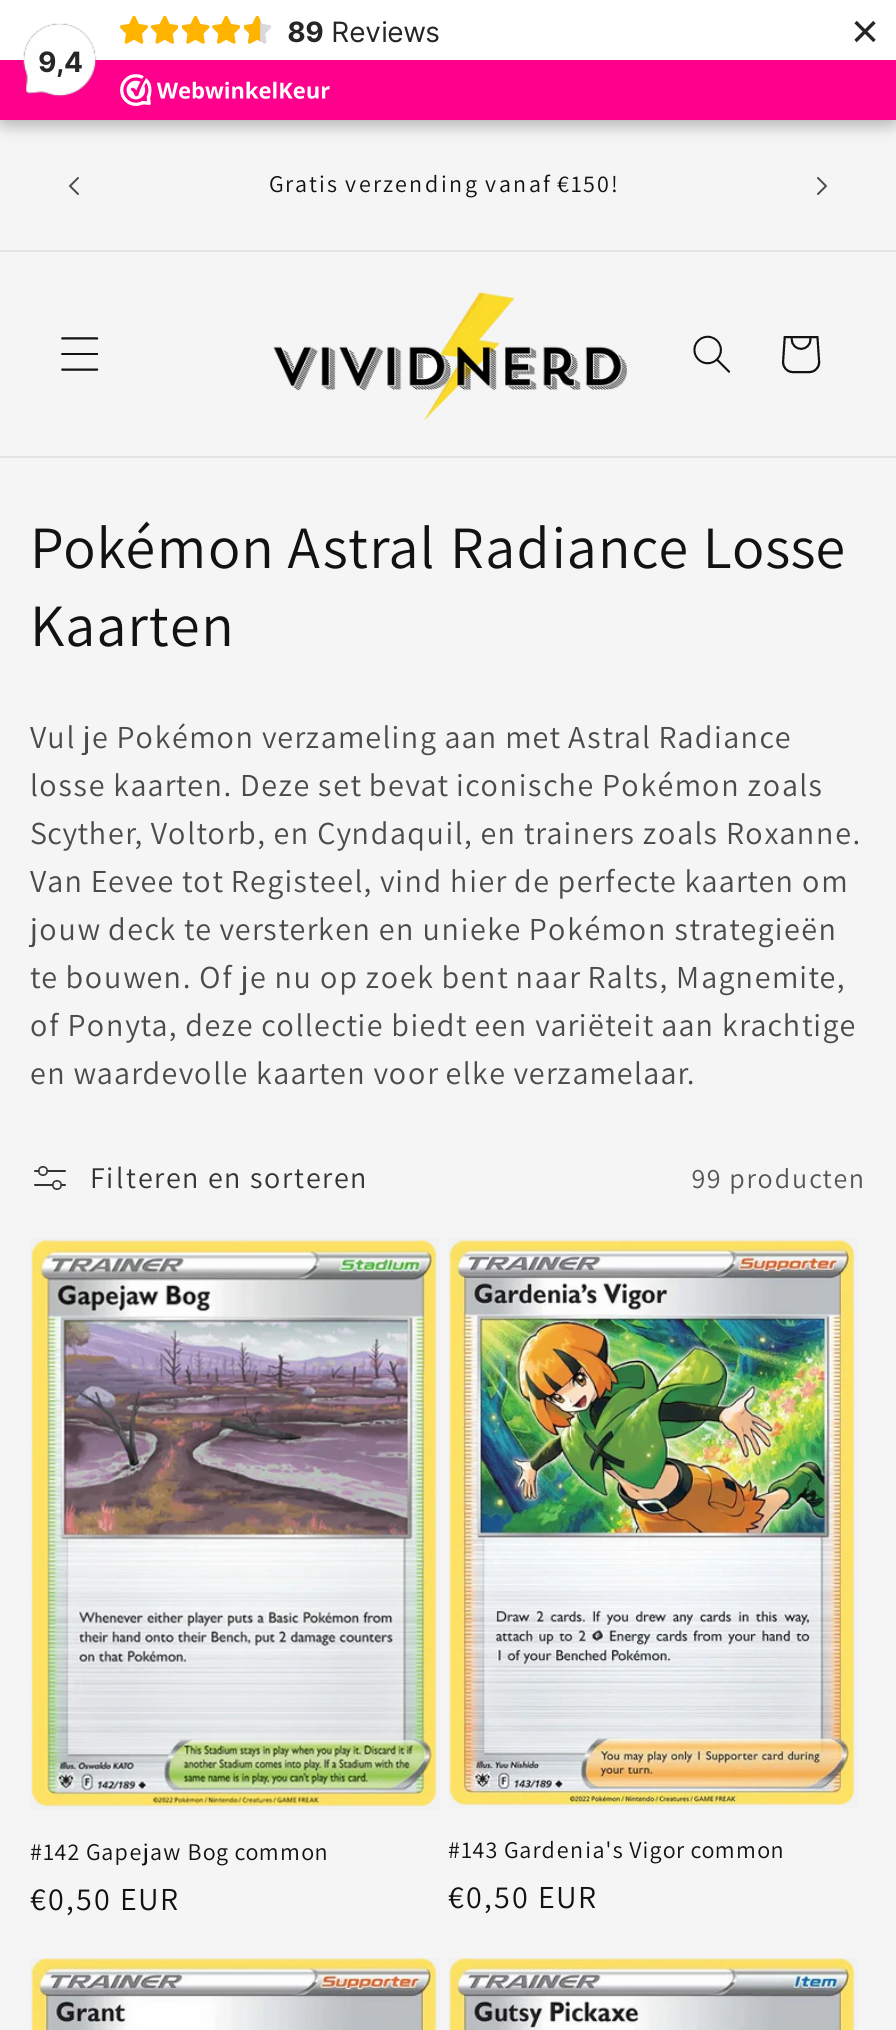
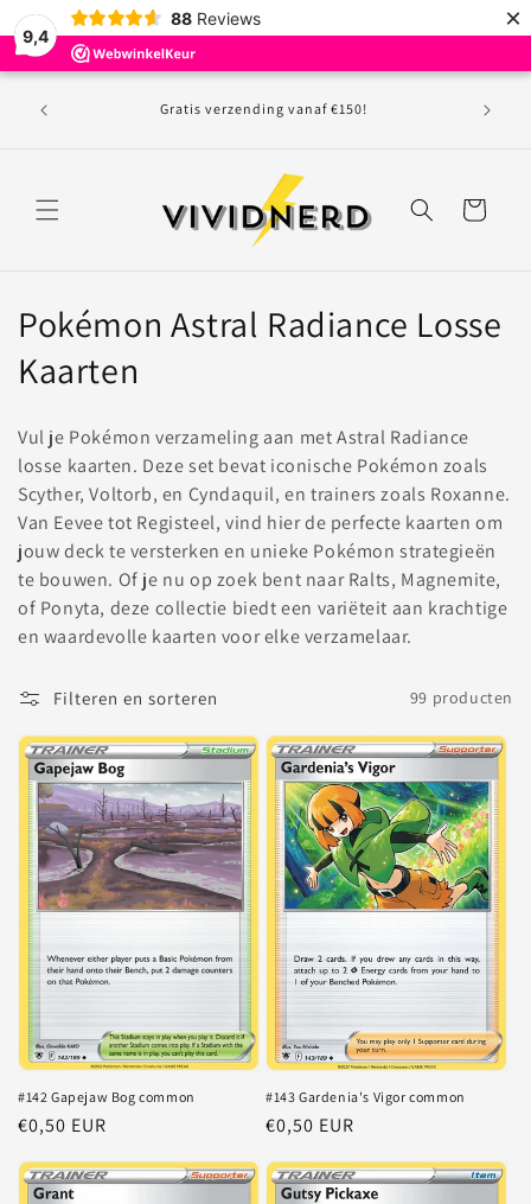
- 89 Reviews
+ 88 Reviews
